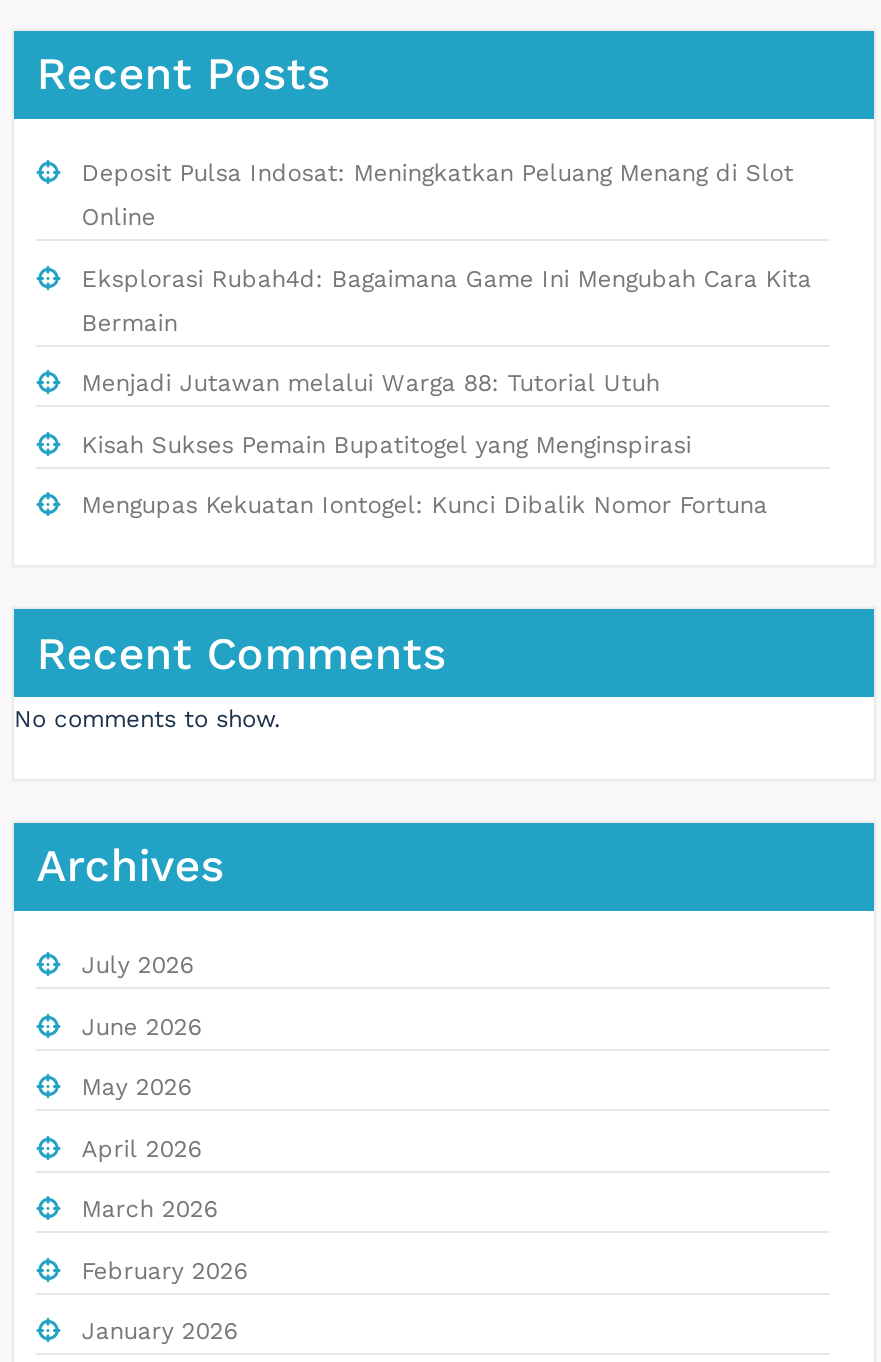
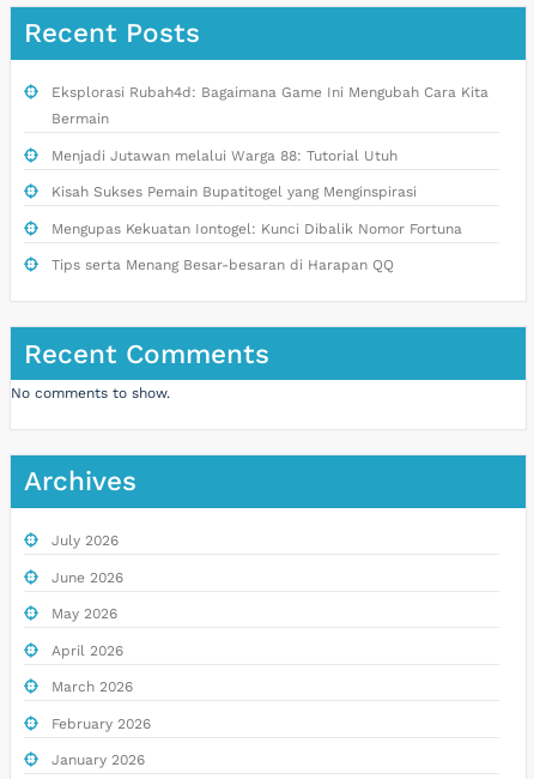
- Deposit Pulsa Indosat: Meningkatkan Peluang Menang di Slot
- Online

moved up: Eksplorasi Rubah4d: Bagaimana Game Ini Mengubah Cara Kita | Bermain | Menjadi Jutawan melalui Warga 88: Tutorial Utuh | Kisah Sukses Pemain Bupatitogel yang Menginspirasi | Mengupas Kekuatan Iontogel: Kunci Dibalik Nomor Fortuna

+ Tips serta Menang Besar-besaran di Harapan QQ
